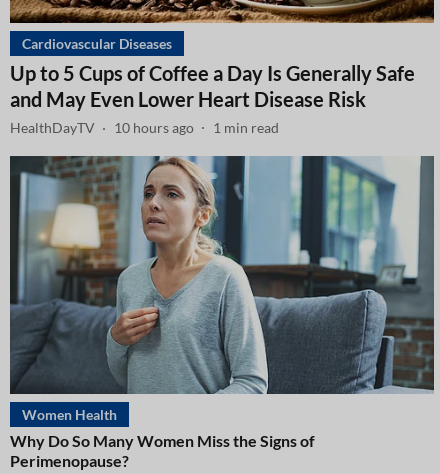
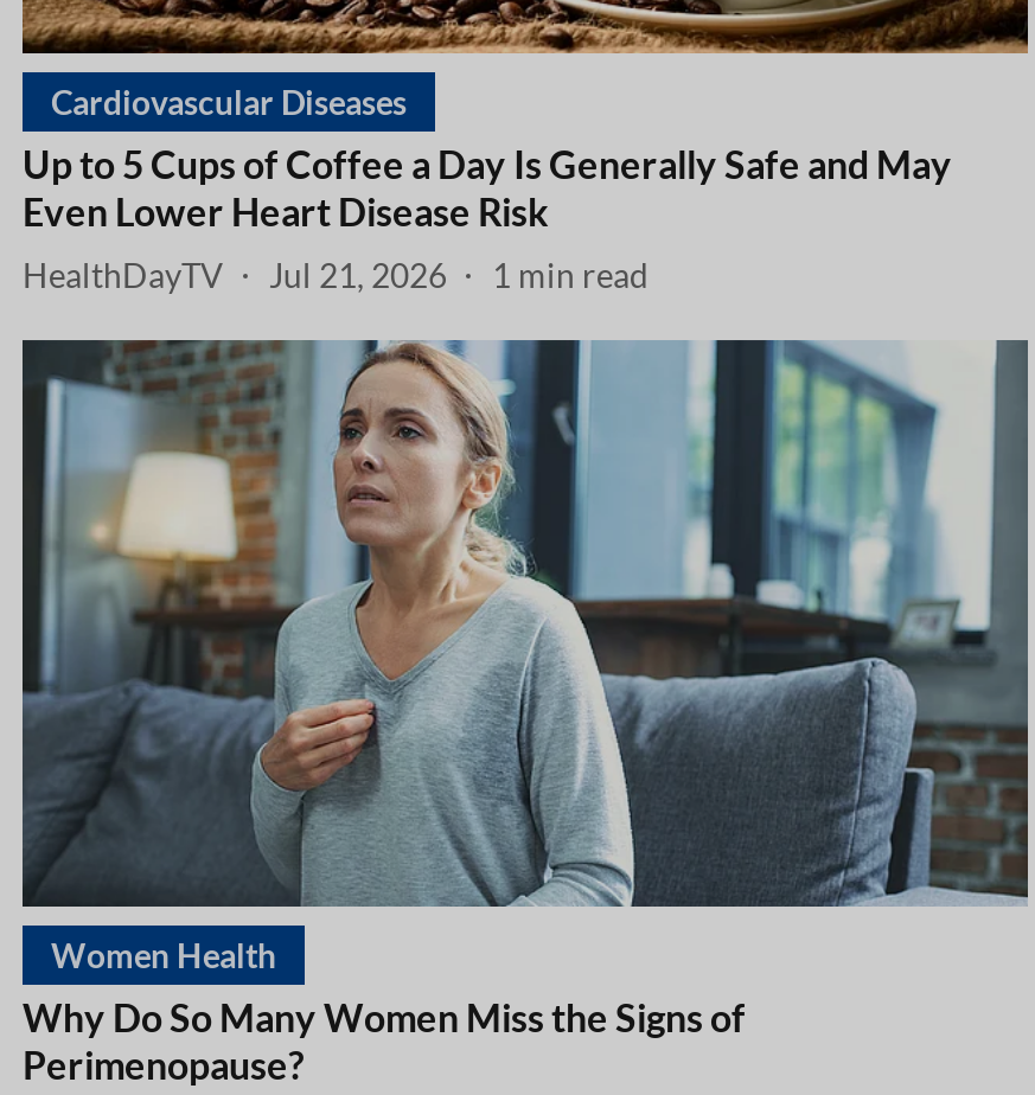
- HealthDayTV 10 hours ago 1 min read
+ HealthDayTV Jul 21, 2026 1 min read
